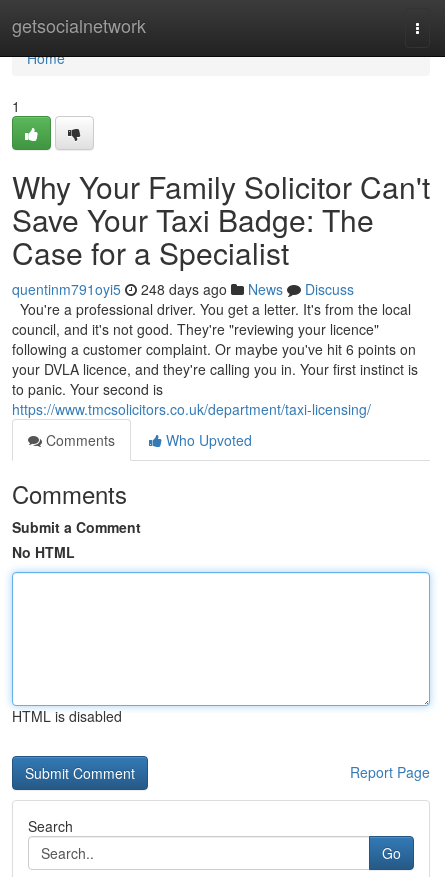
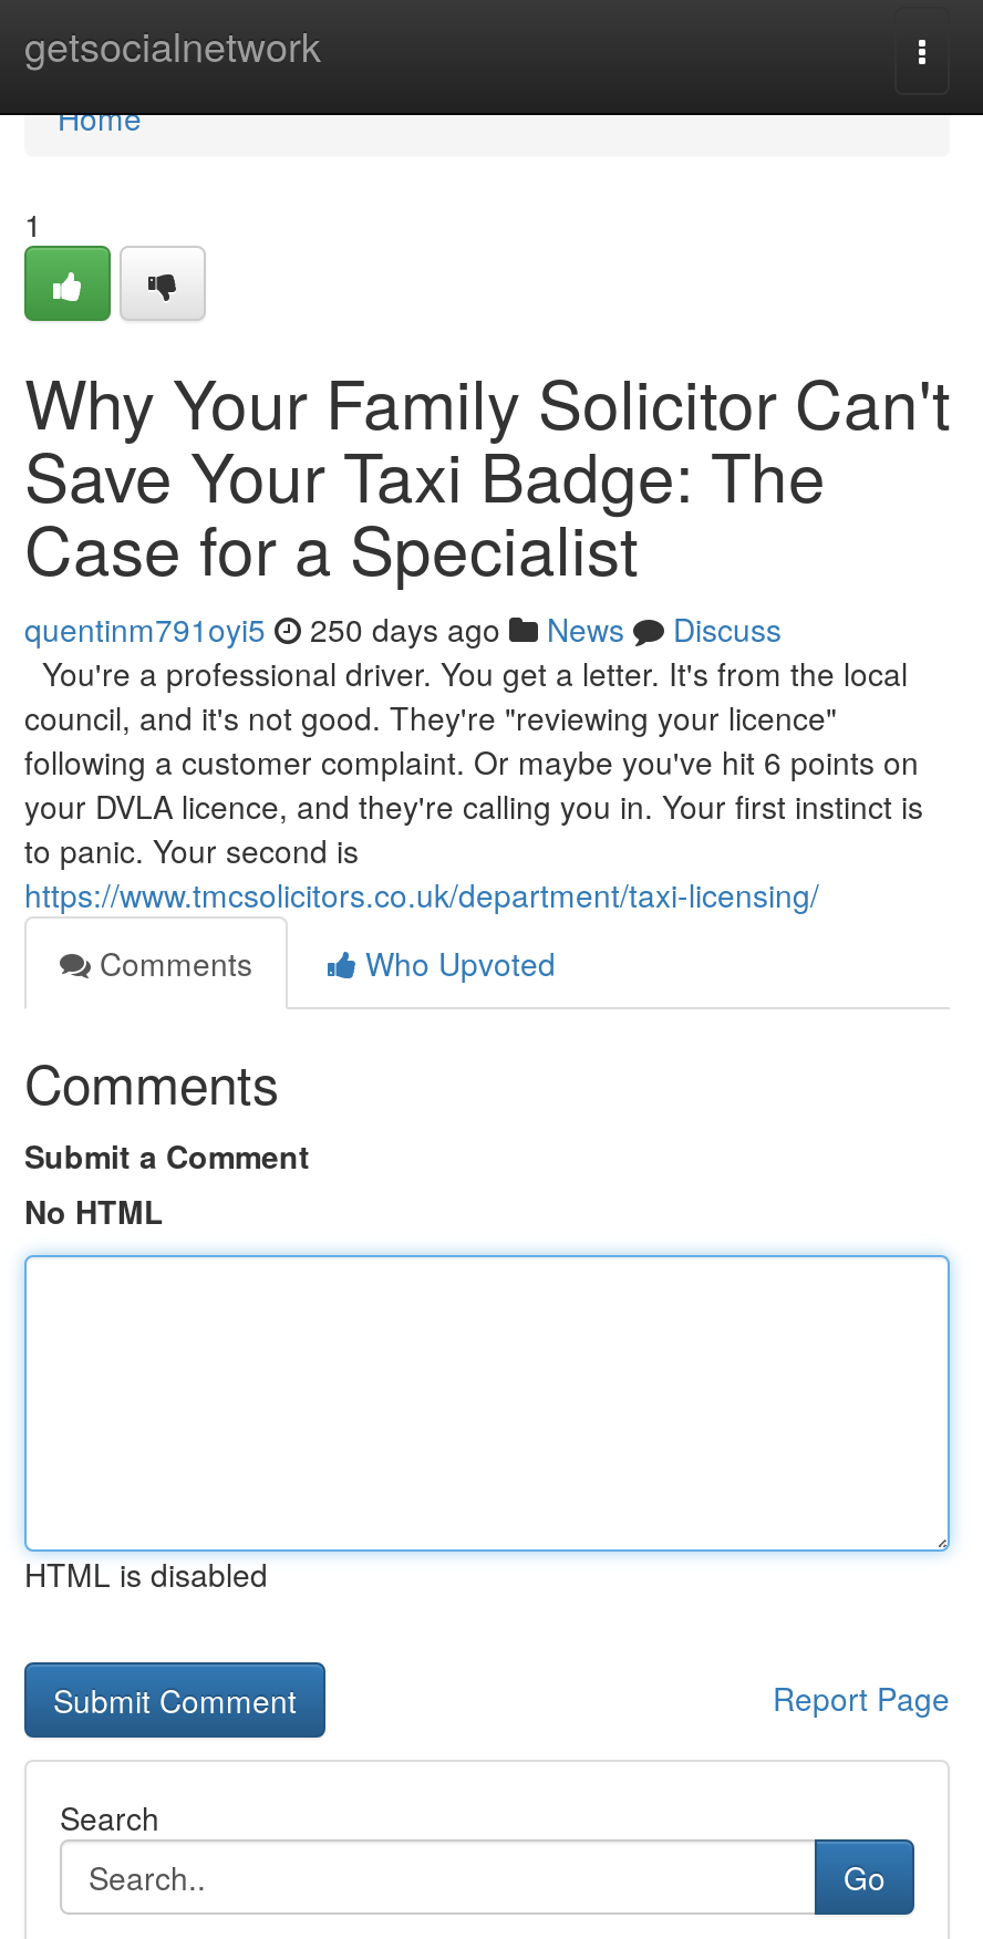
- quentinm791oyi5 248 days ago News Discuss
+ quentinm791oyi5 250 days ago News Discuss
